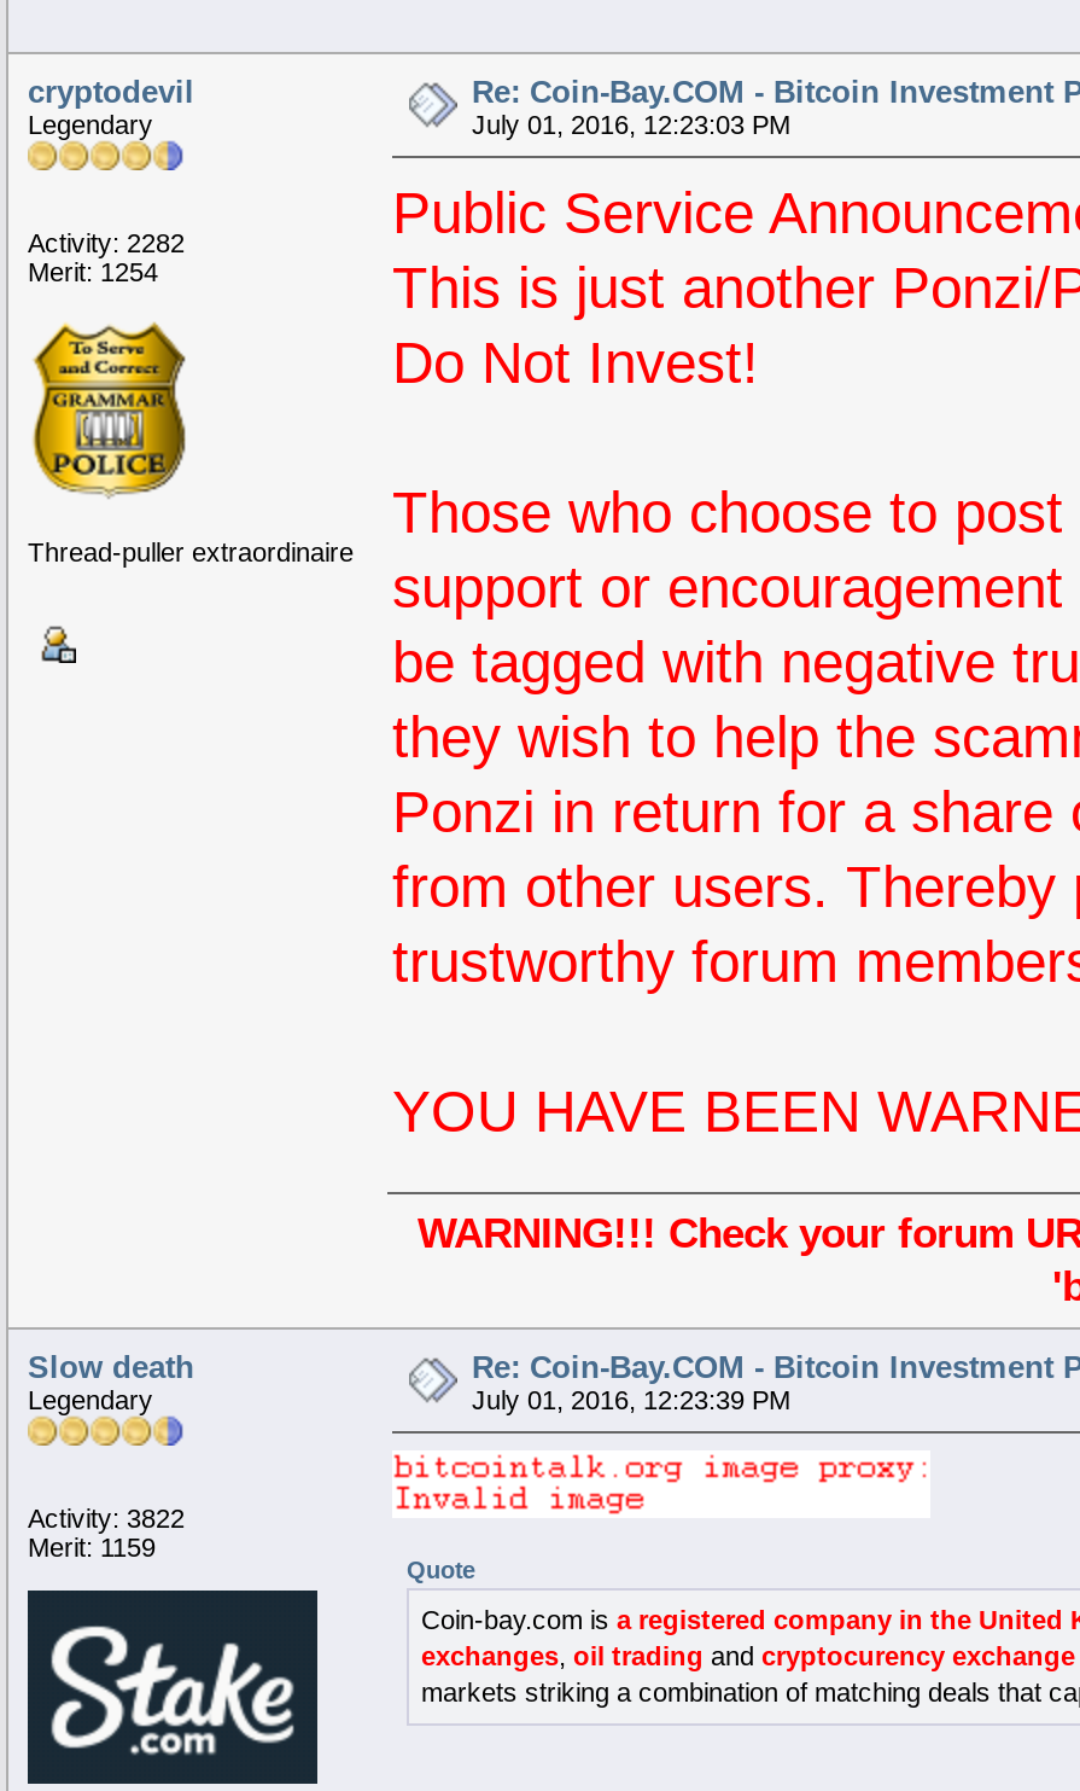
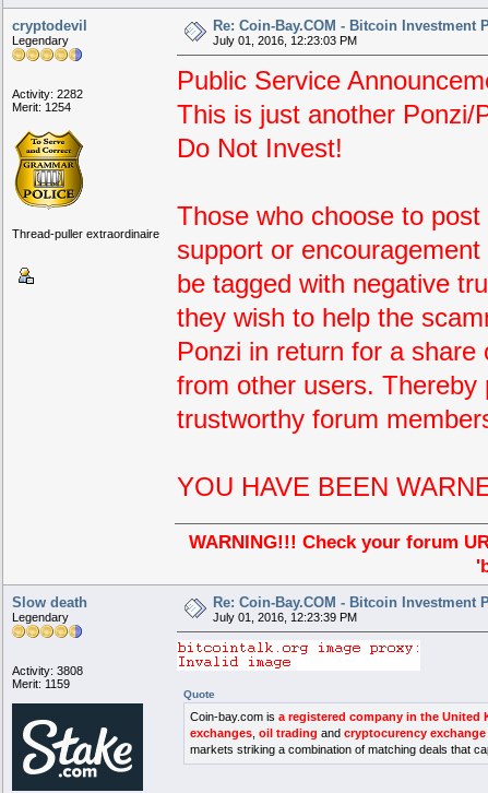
- Activity: 3822
+ Activity: 3808
